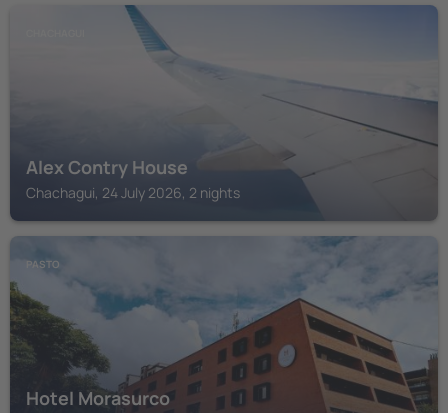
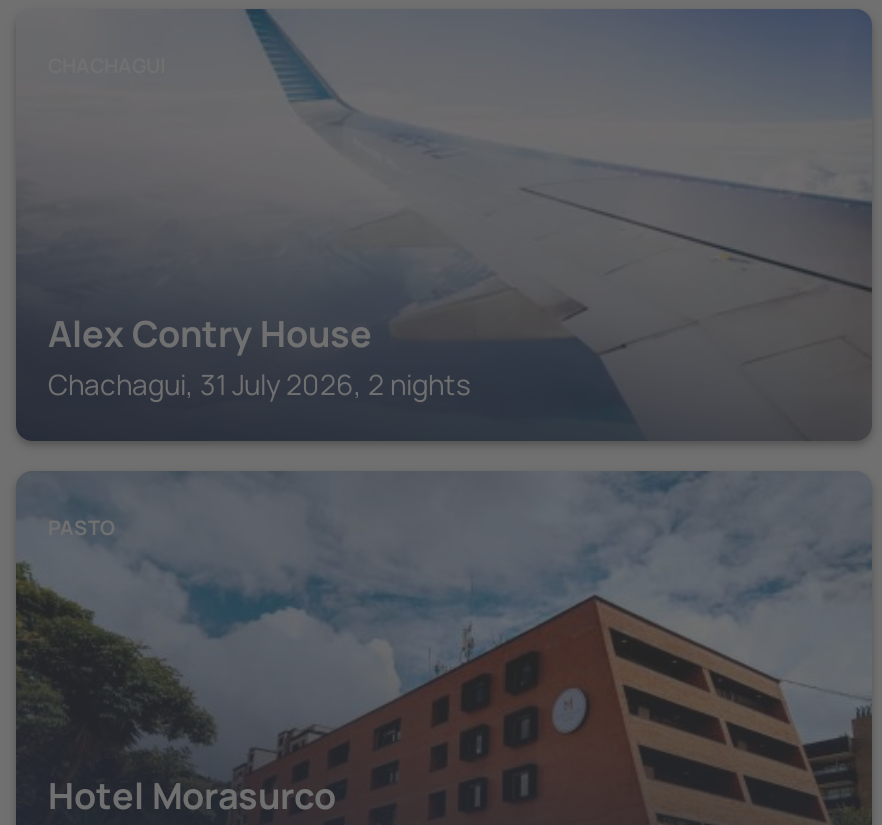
- Chachagui, 24 July 2026, 2 nights
+ Chachagui, 31 July 2026, 2 nights
